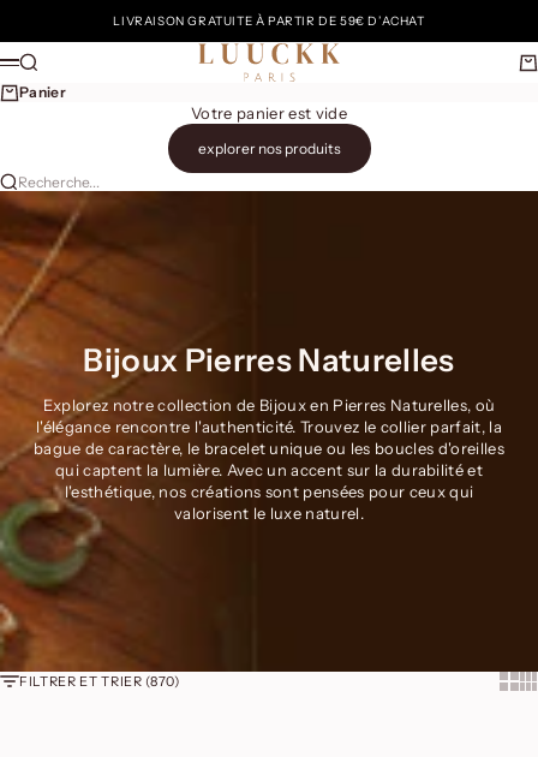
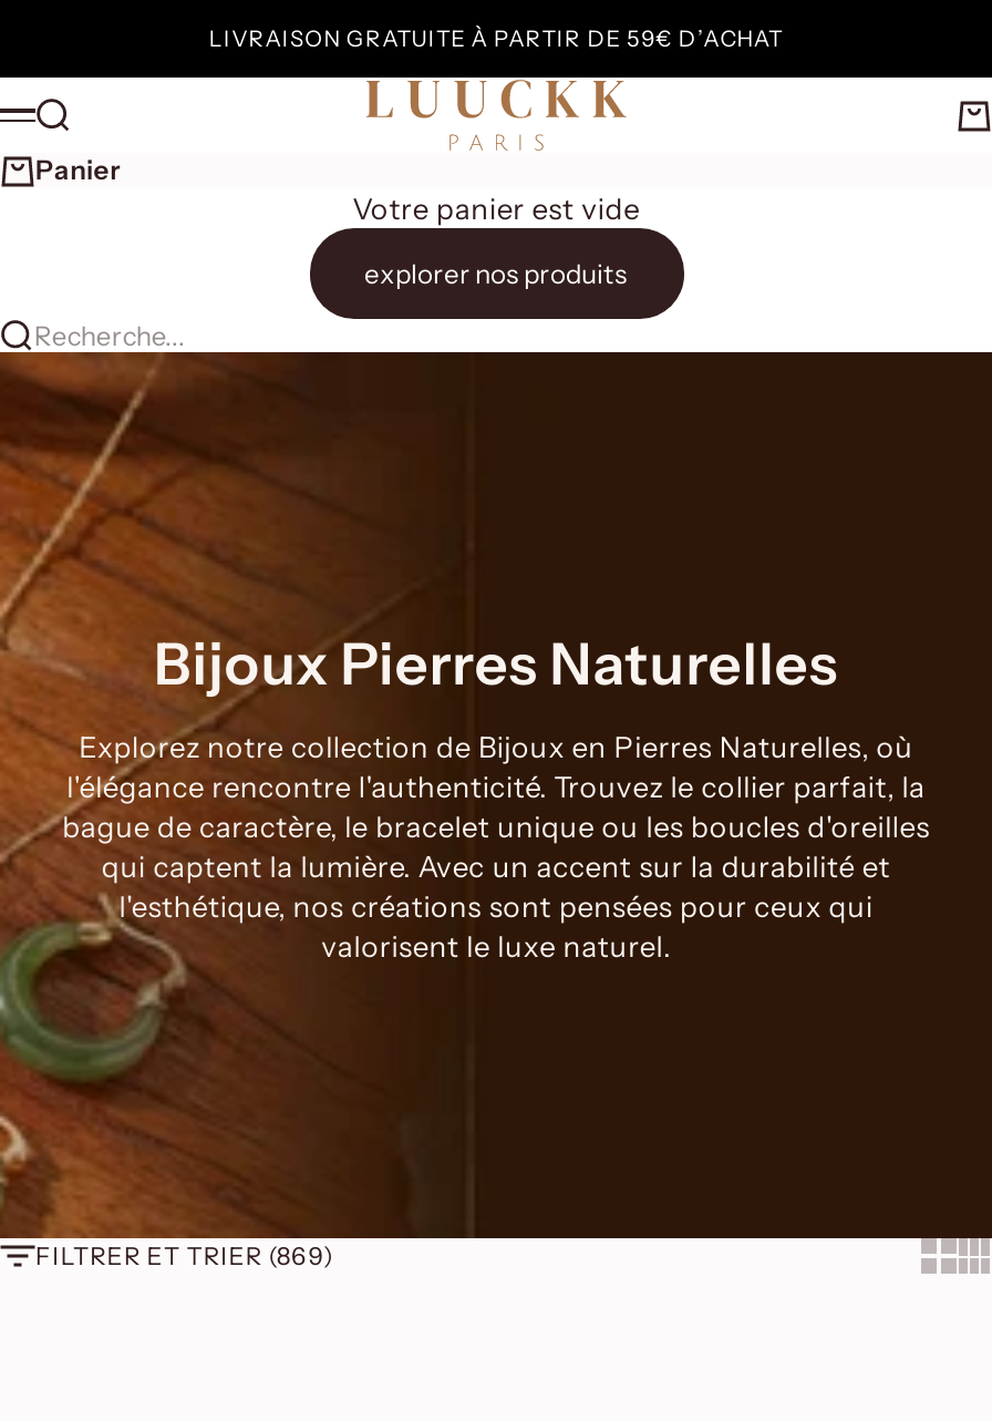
- FILTRER ET TRIER (870)
+ FILTRER ET TRIER (869)
